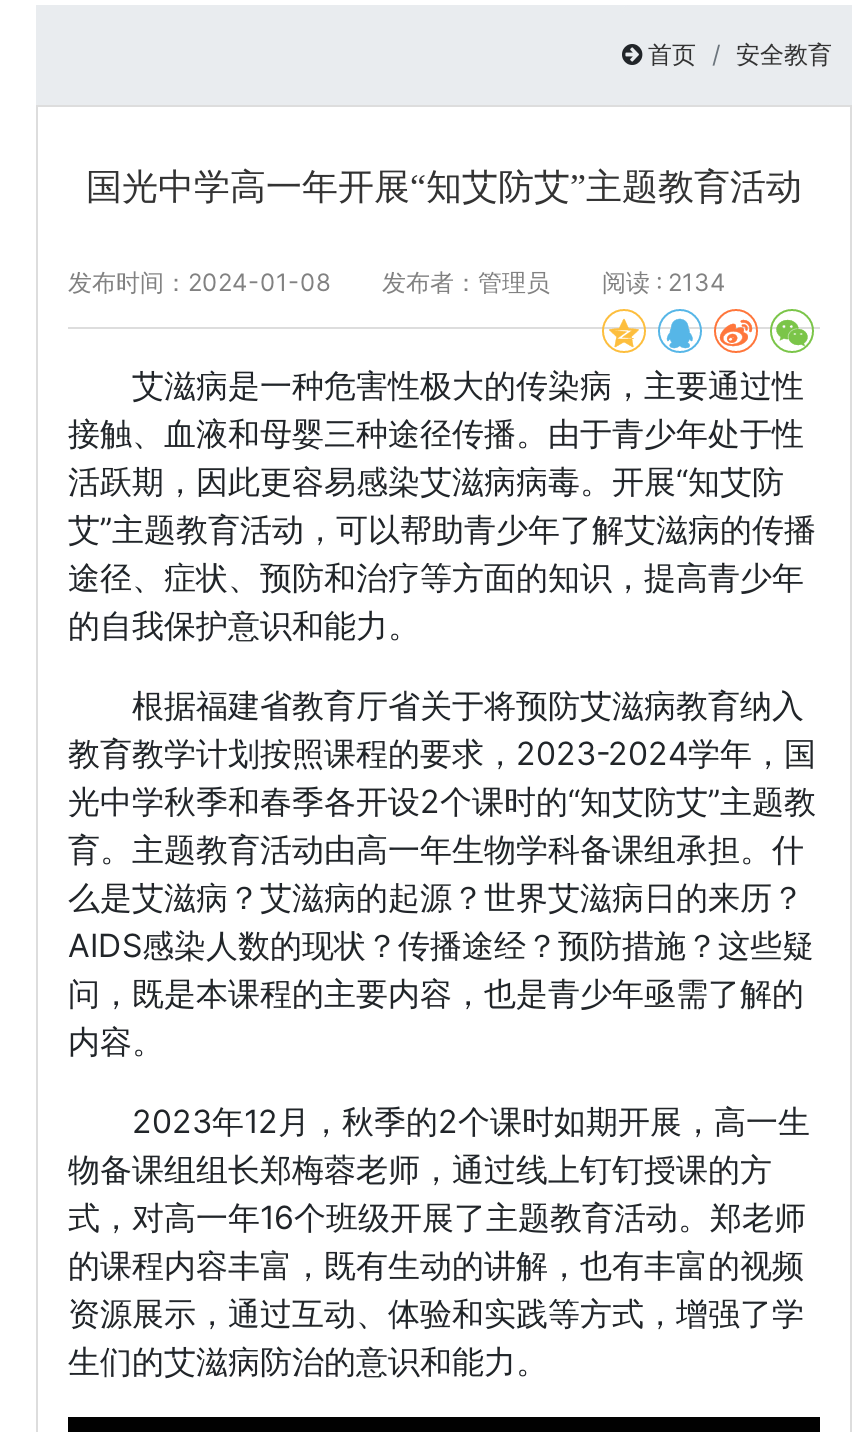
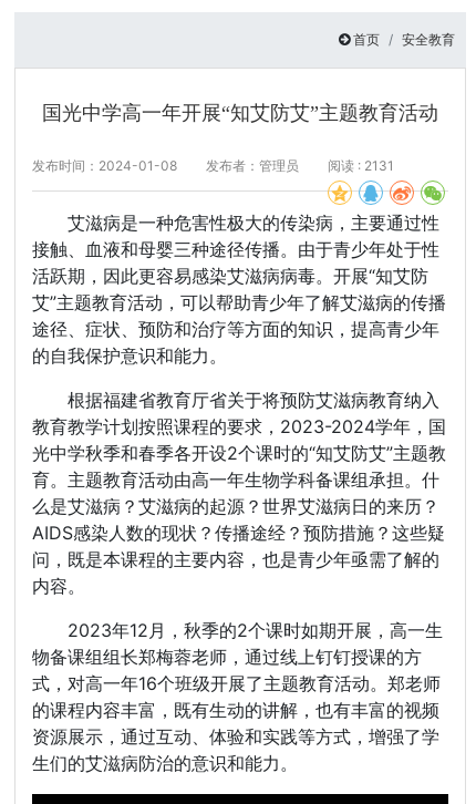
- 发布时间：2024-01-08 发布者：管理员 阅读 : 2134
+ 发布时间：2024-01-08 发布者：管理员 阅读 : 2131
